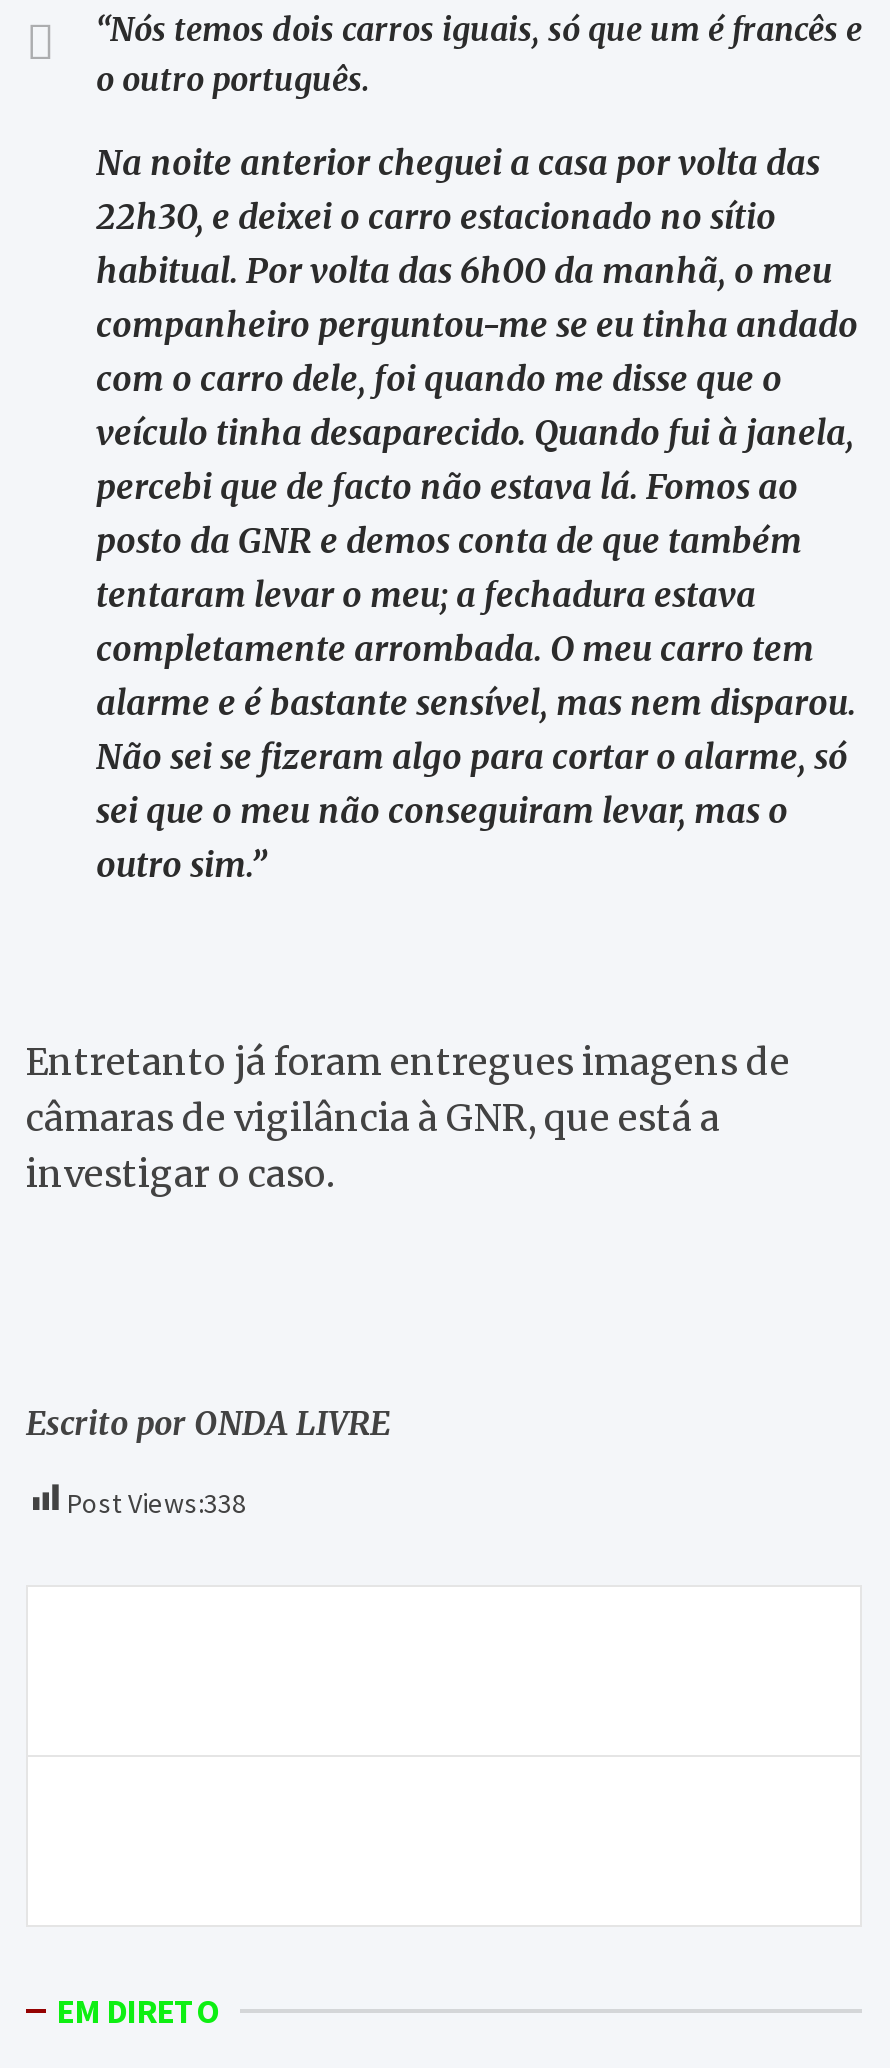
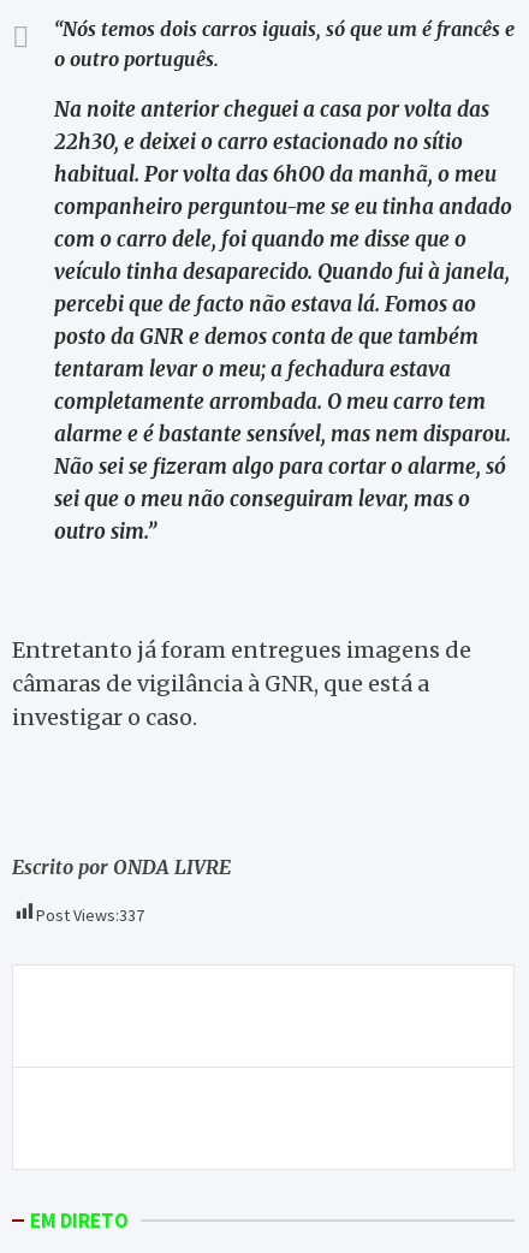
- Post Views:338
+ Post Views:337
